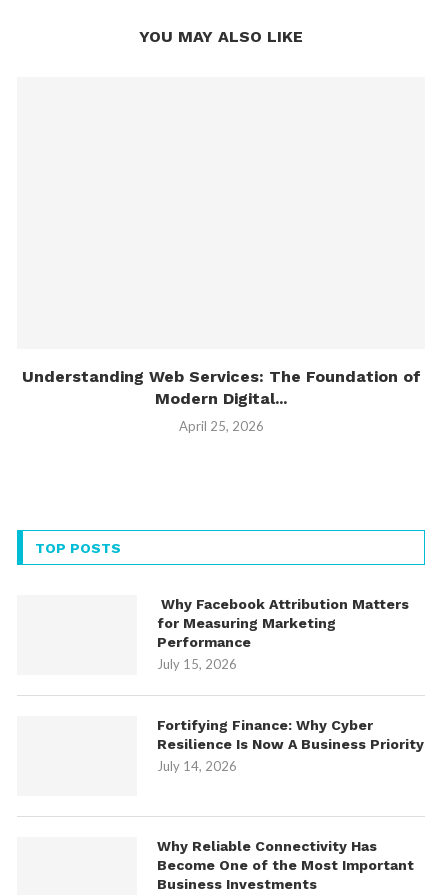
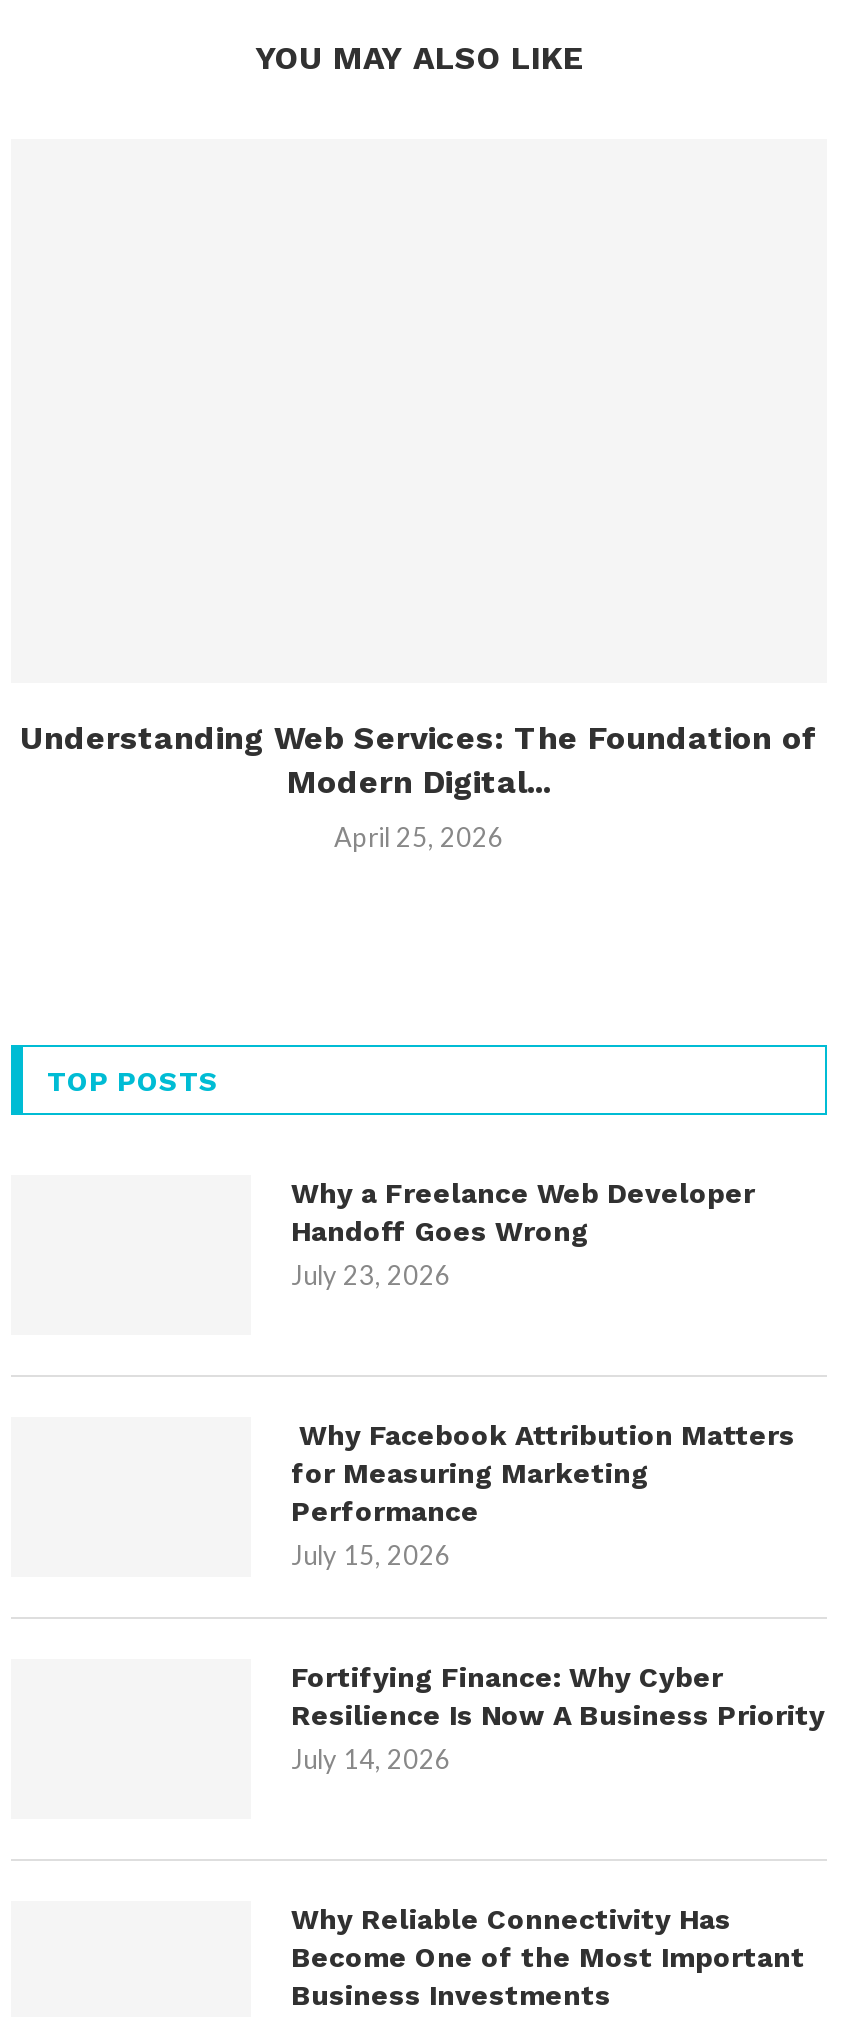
+ Why a Freelance Web Developer
+ Handoff Goes Wrong
+ July 23, 2026
